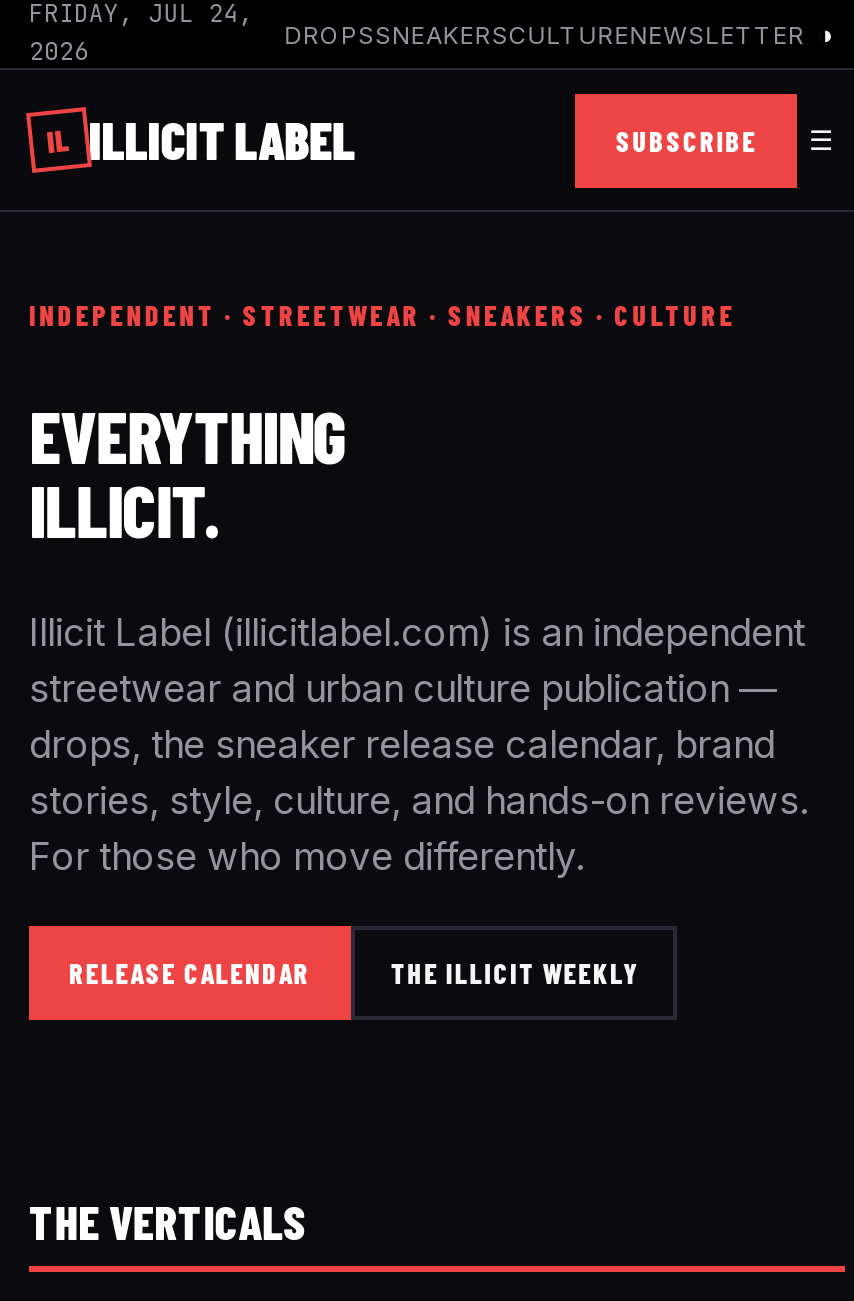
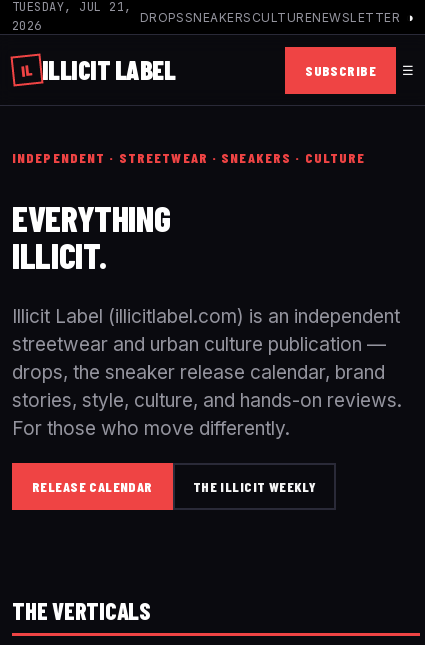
- FRIDAY, JUL 24,
+ TUESDAY, JUL 21,
